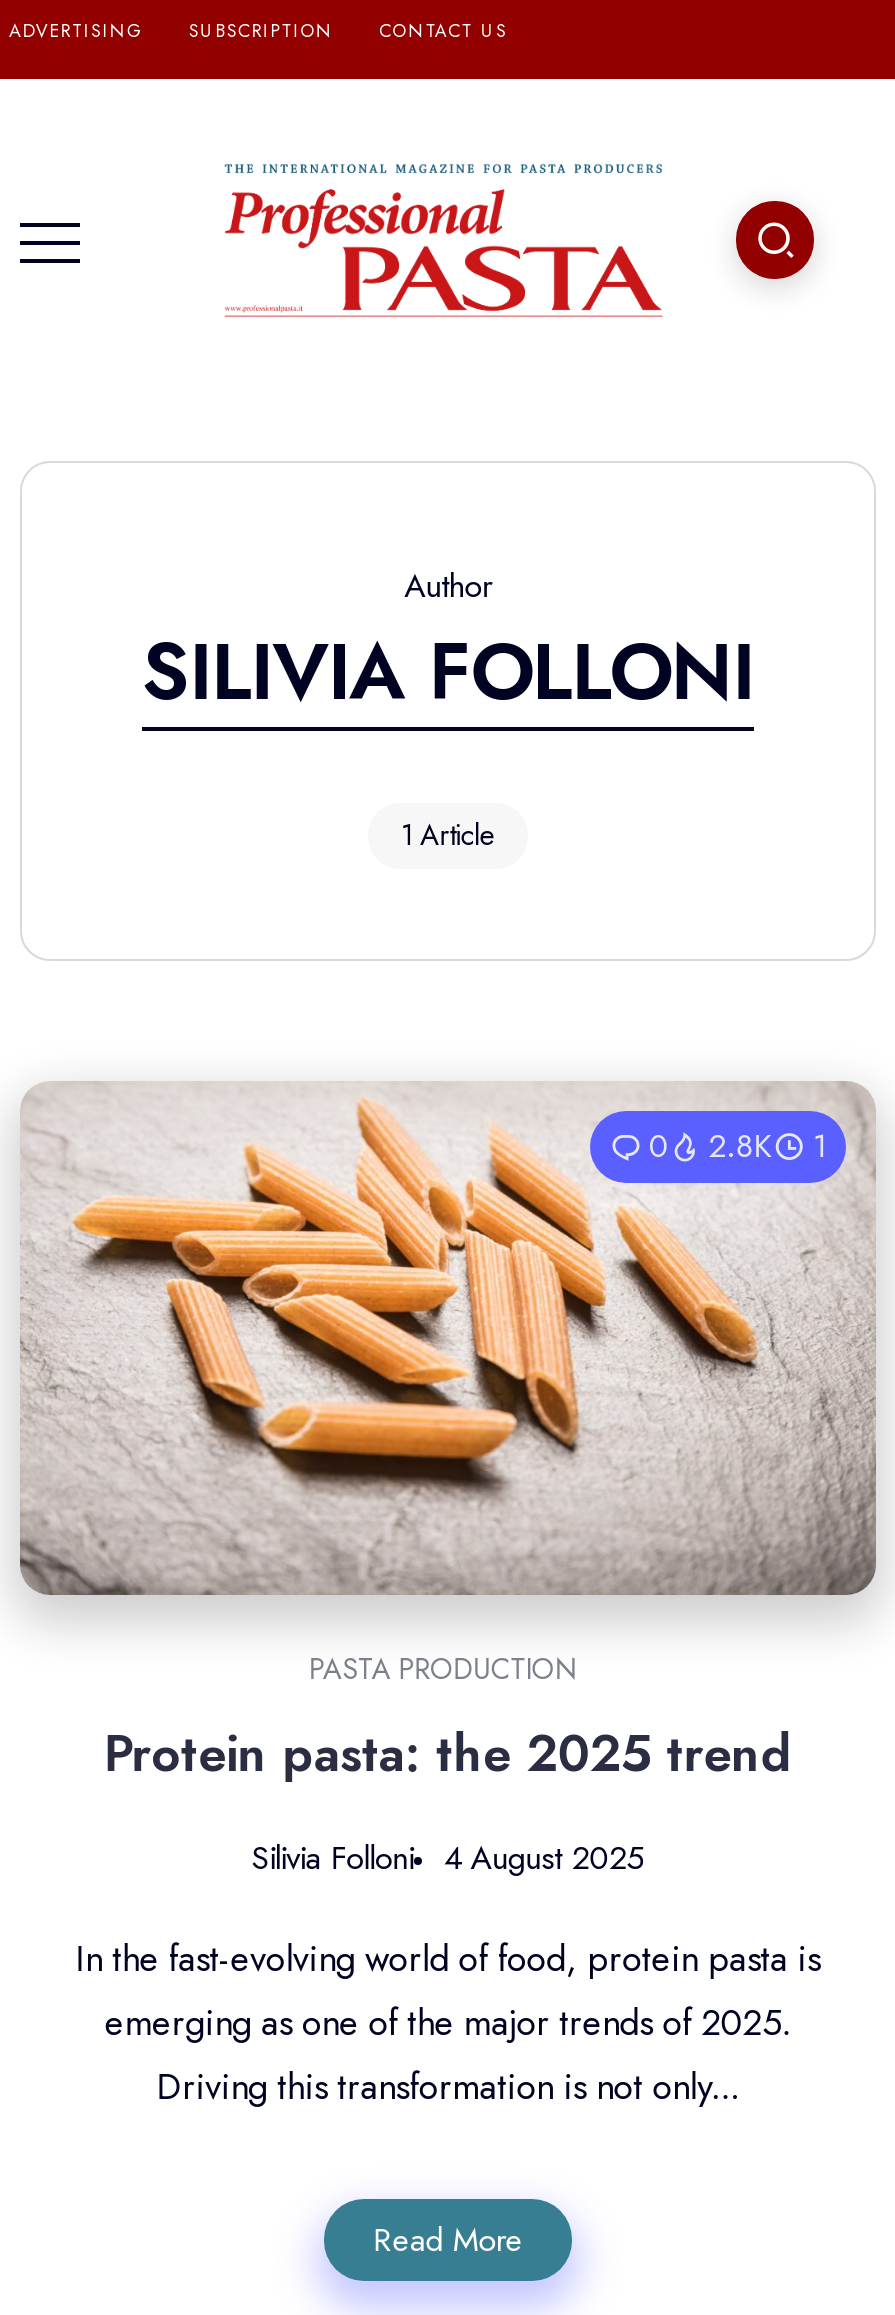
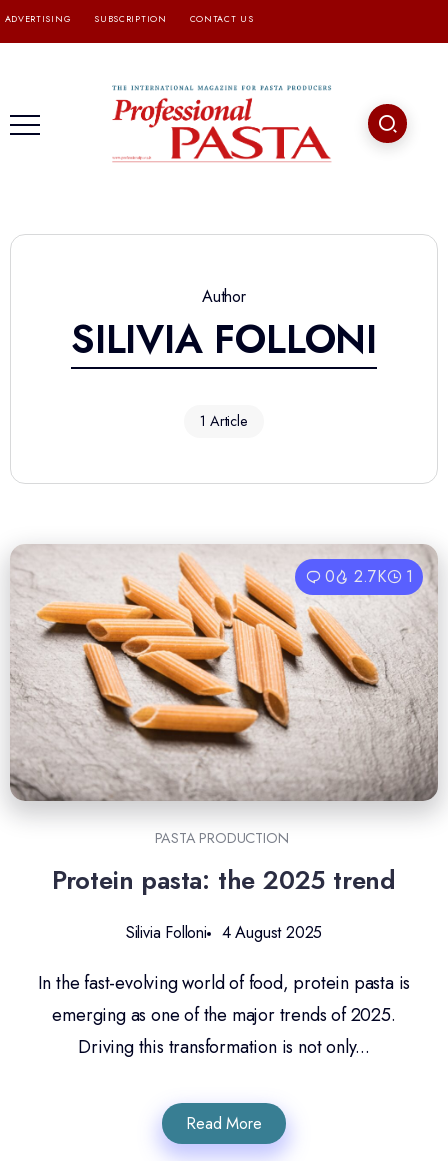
- 0 2.8K 1
+ 0 2.7K 1
